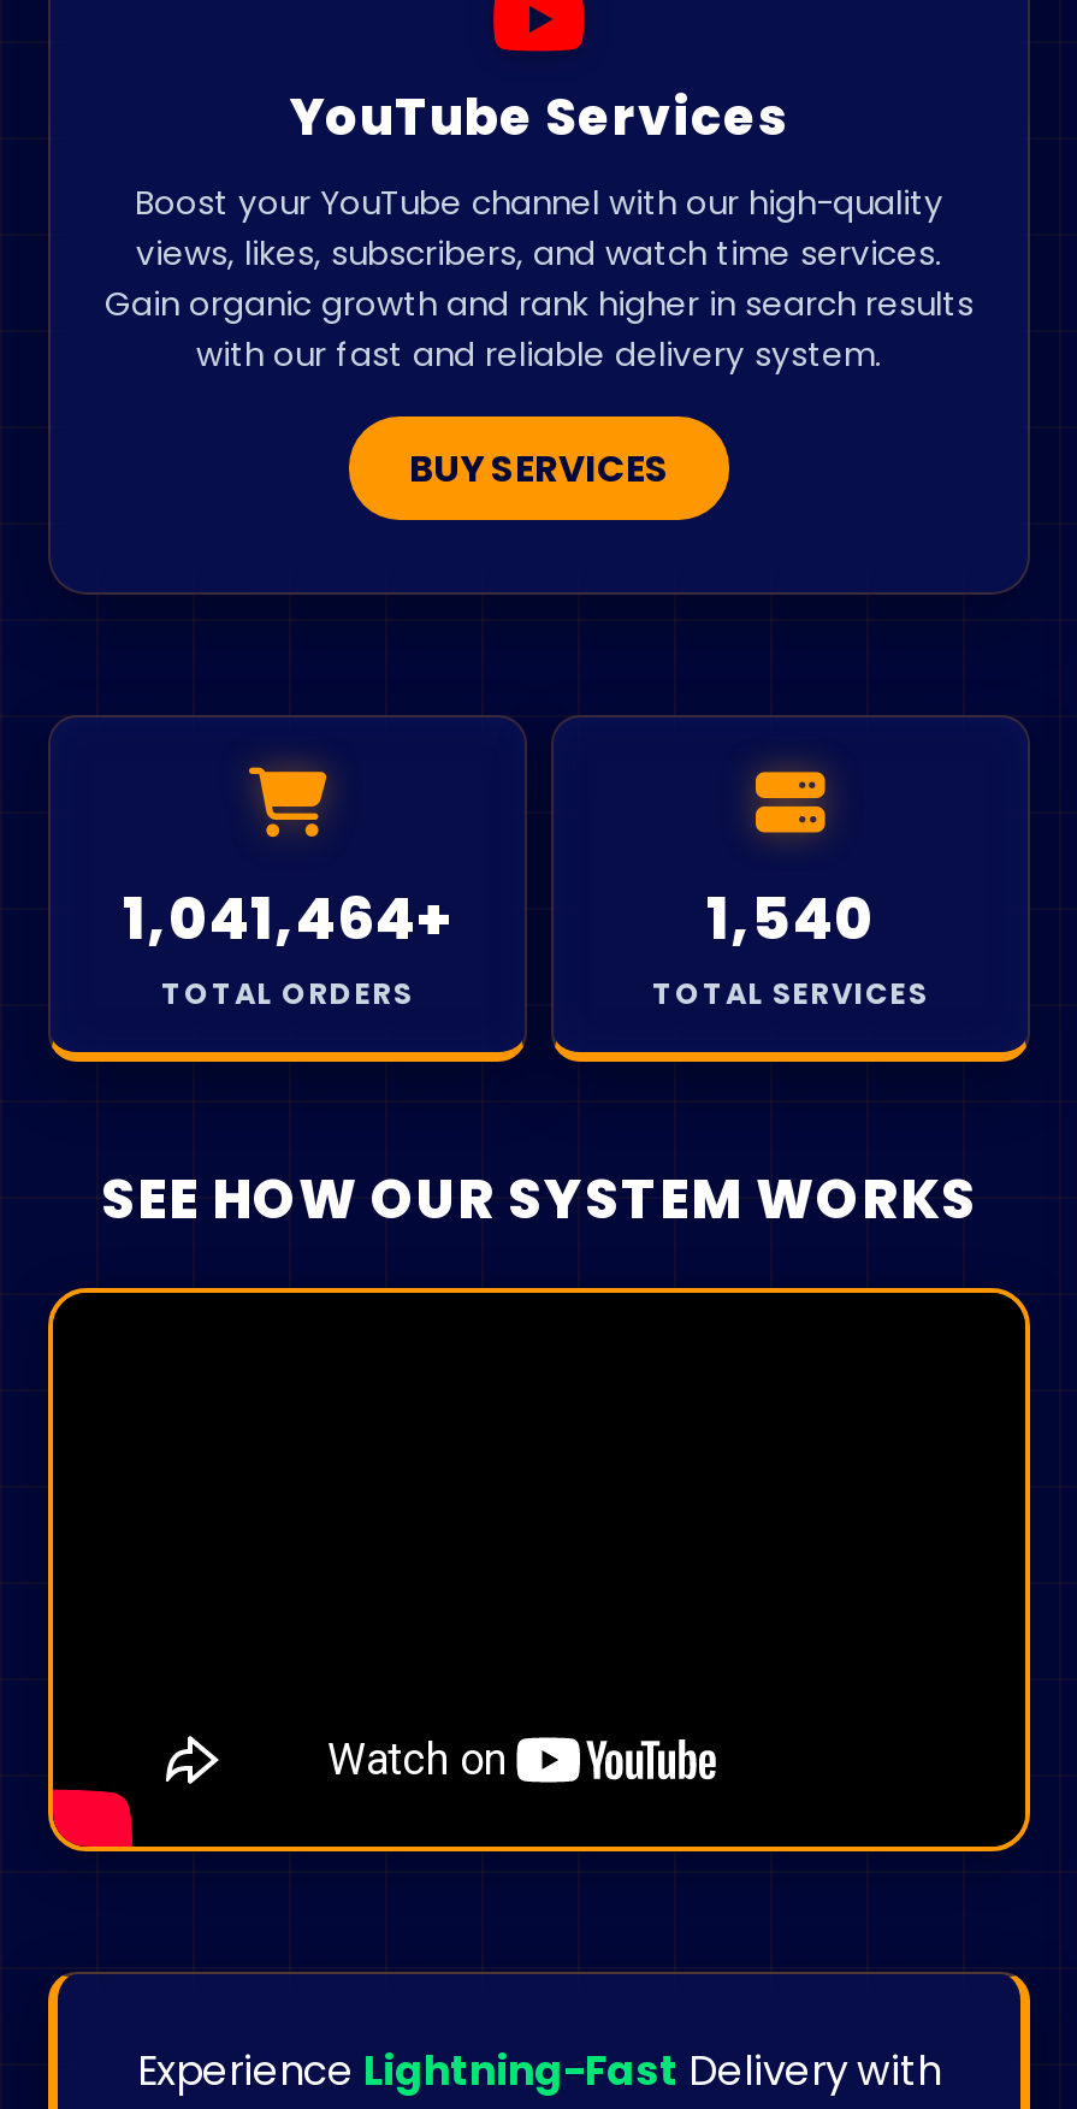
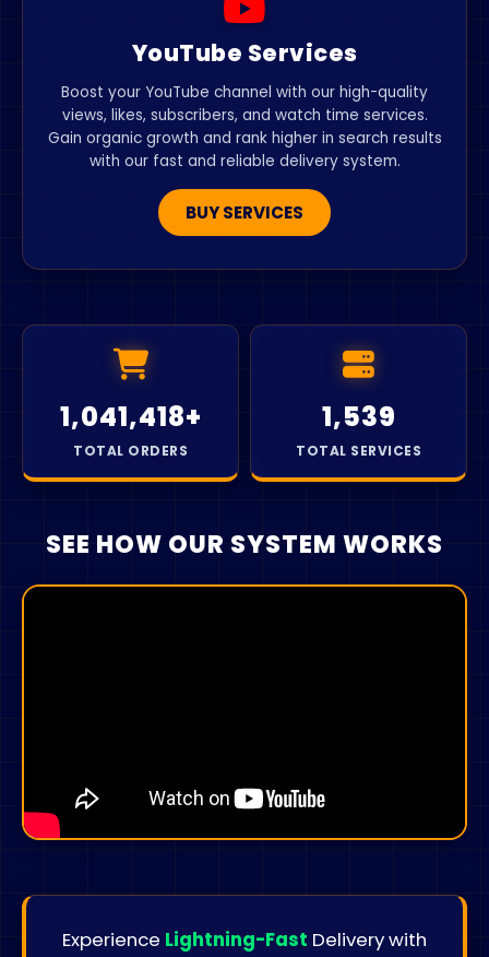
- 1,041,464+
+ 1,041,418+

- 1,540
+ 1,539
